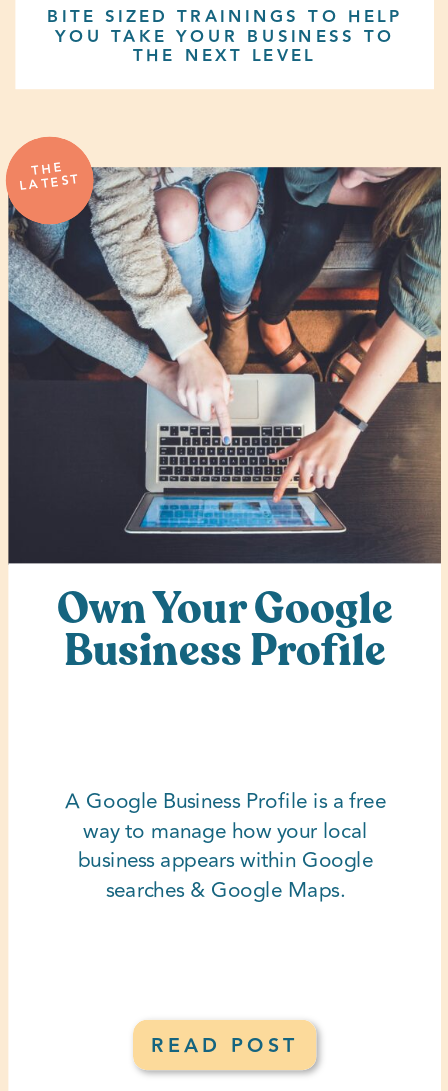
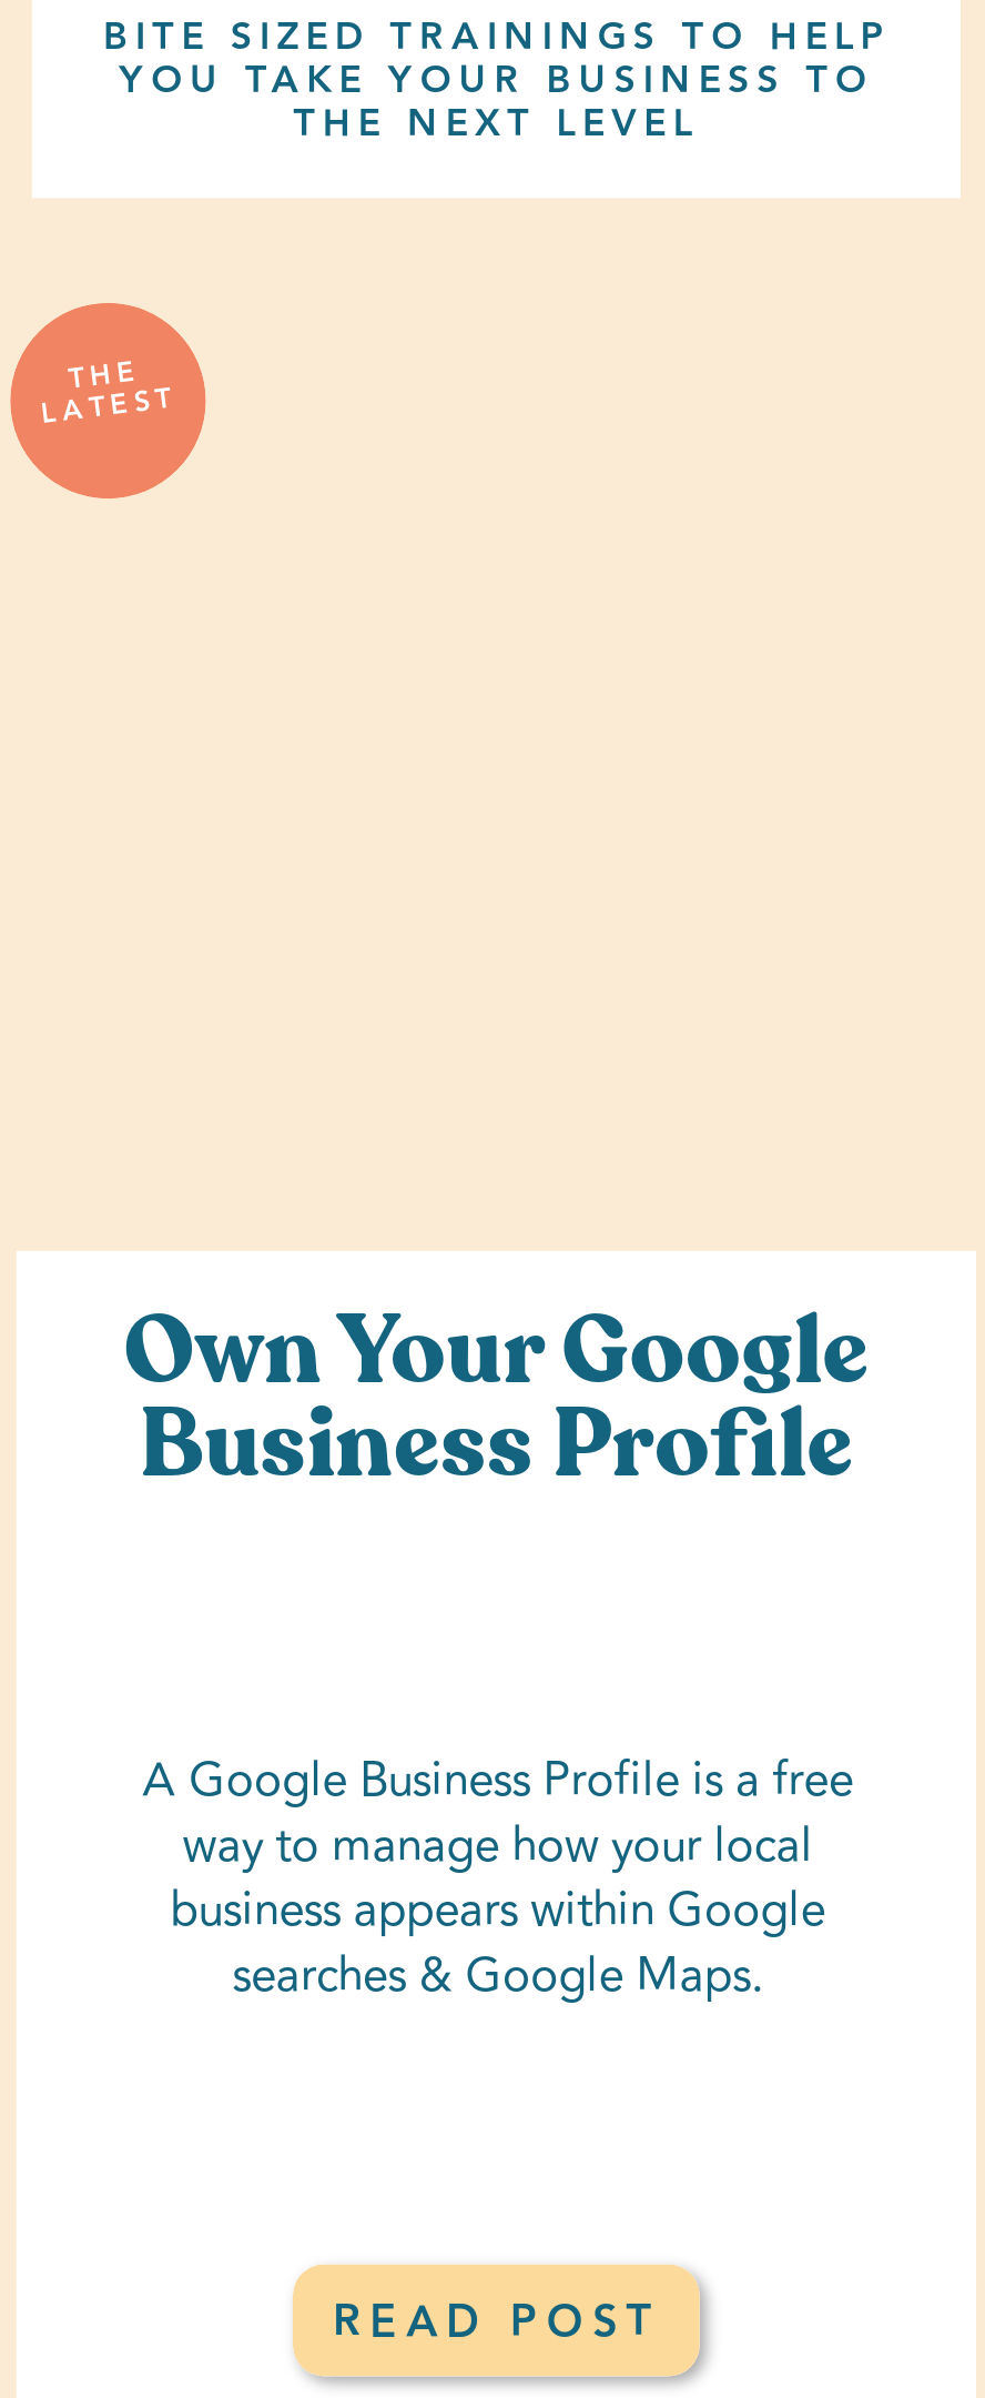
- [image]
